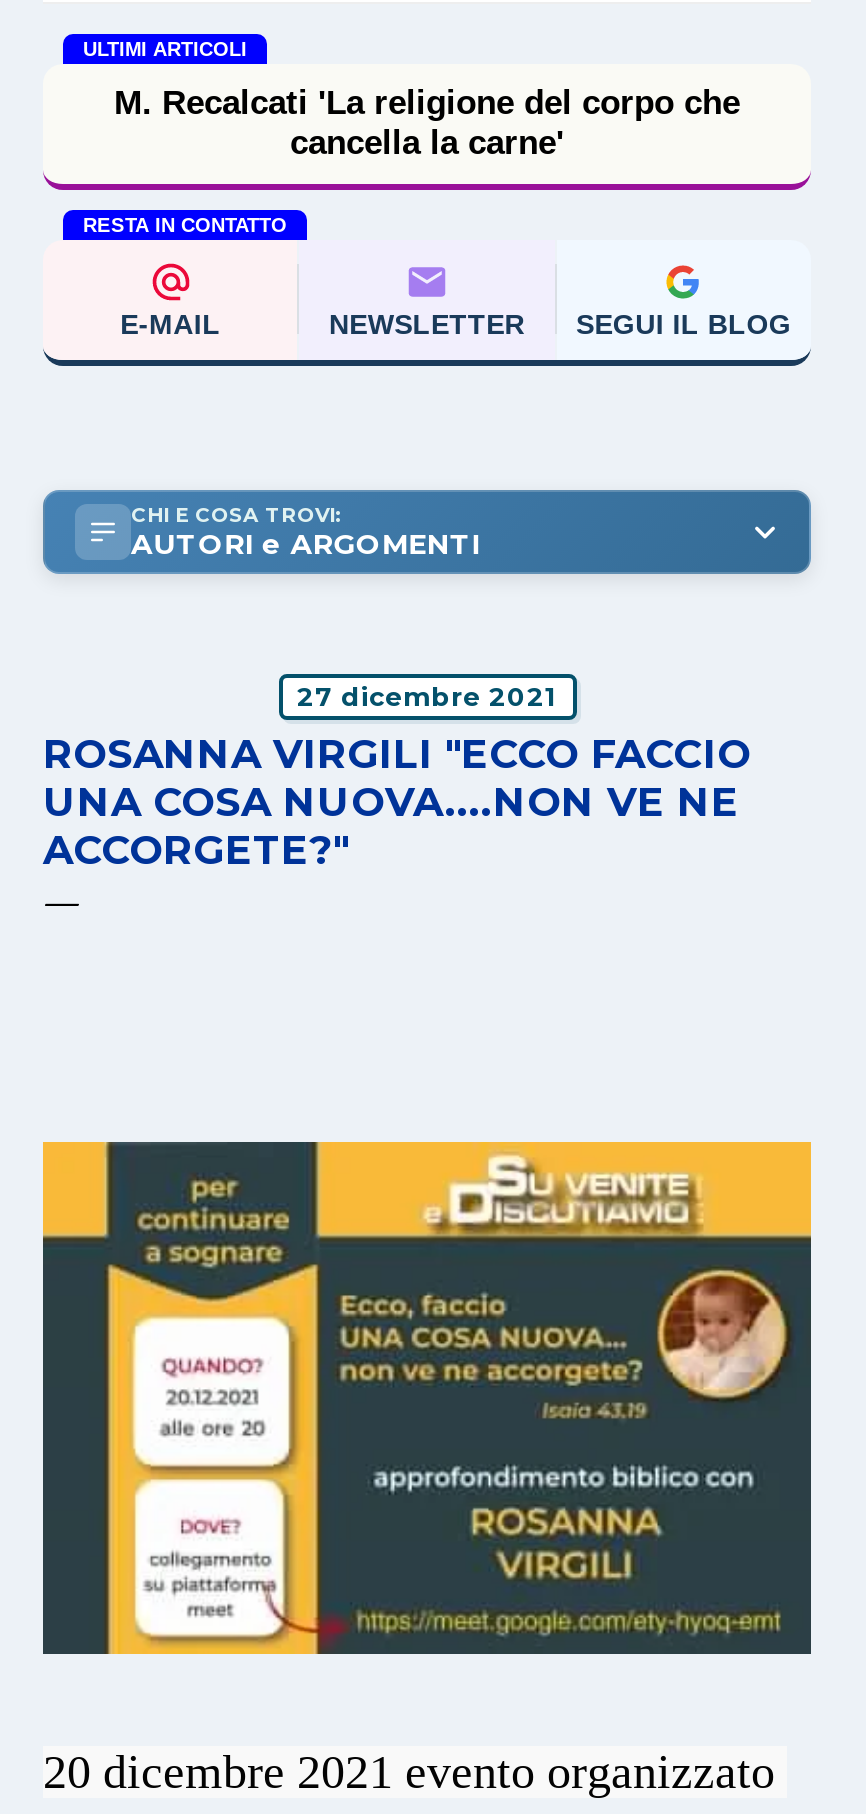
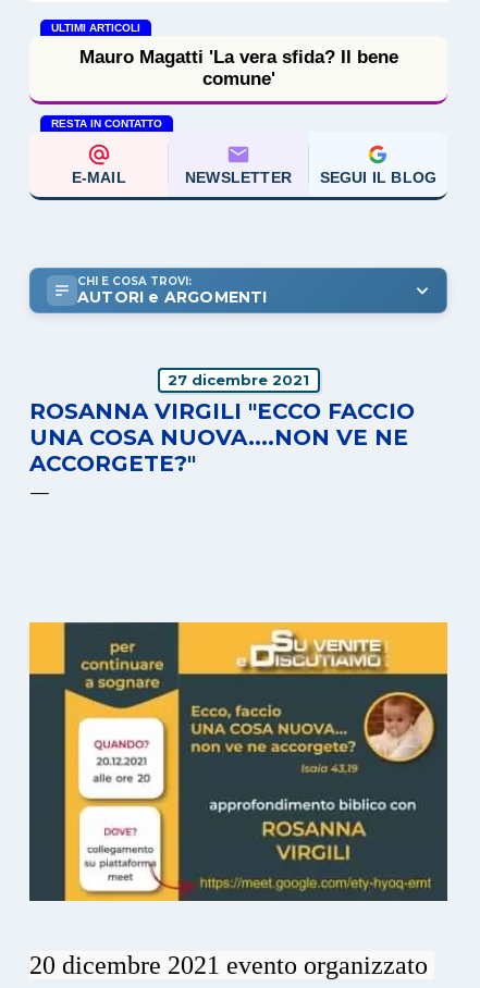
- M. Recalcati 'La religione del corpo che
- cancella la carne'
+ Mauro Magatti 'La vera sfida? Il bene
+ comune'
